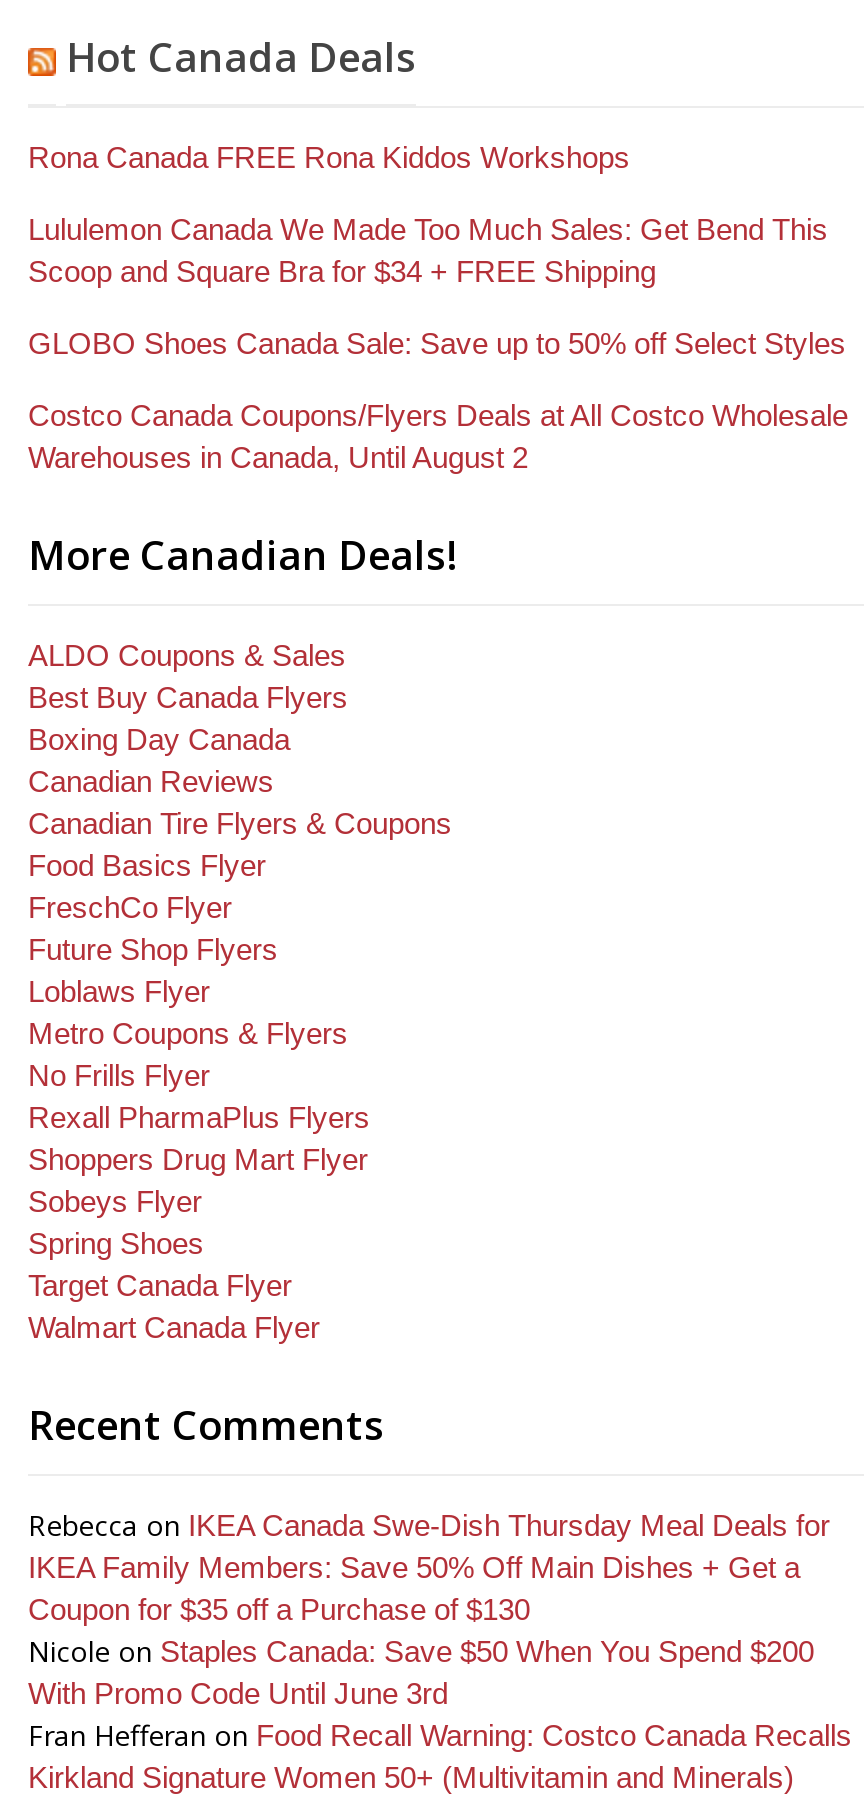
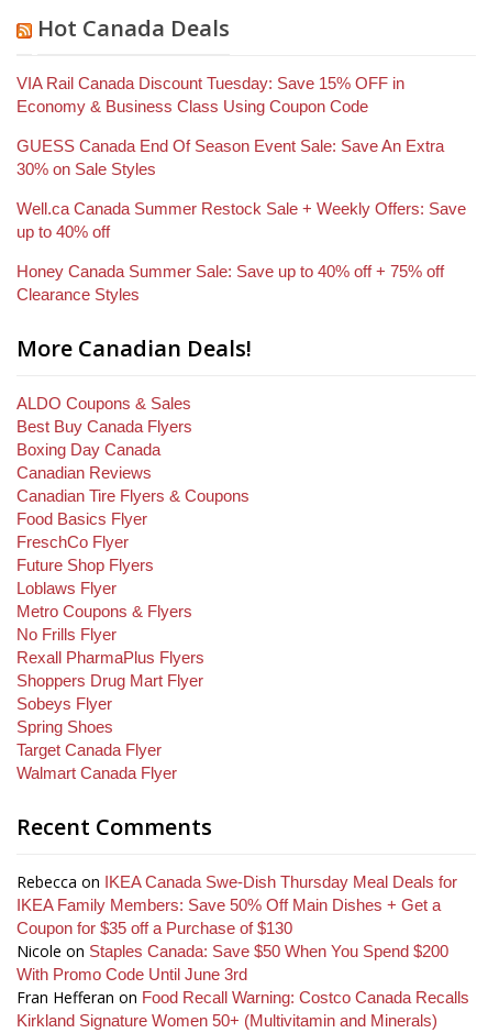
- Rona Canada FREE Rona Kiddos Workshops
+ VIA Rail Canada Discount Tuesday: Save 15% OFF in
+ Economy & Business Class Using Coupon Code

- Lululemon Canada We Made Too Much Sales: Get Bend This
- Scoop and Square Bra for $34 + FREE Shipping
+ GUESS Canada End Of Season Event Sale: Save An Extra
+ 30% on Sale Styles

- GLOBO Shoes Canada Sale: Save up to 50% off Select Styles
+ Well.ca Canada Summer Restock Sale + Weekly Offers: Save
+ up to 40% off

- Costco Canada Coupons/Flyers Deals at All Costco Wholesale
- Warehouses in Canada, Until August 2
+ Honey Canada Summer Sale: Save up to 40% off + 75% off
+ Clearance Styles
